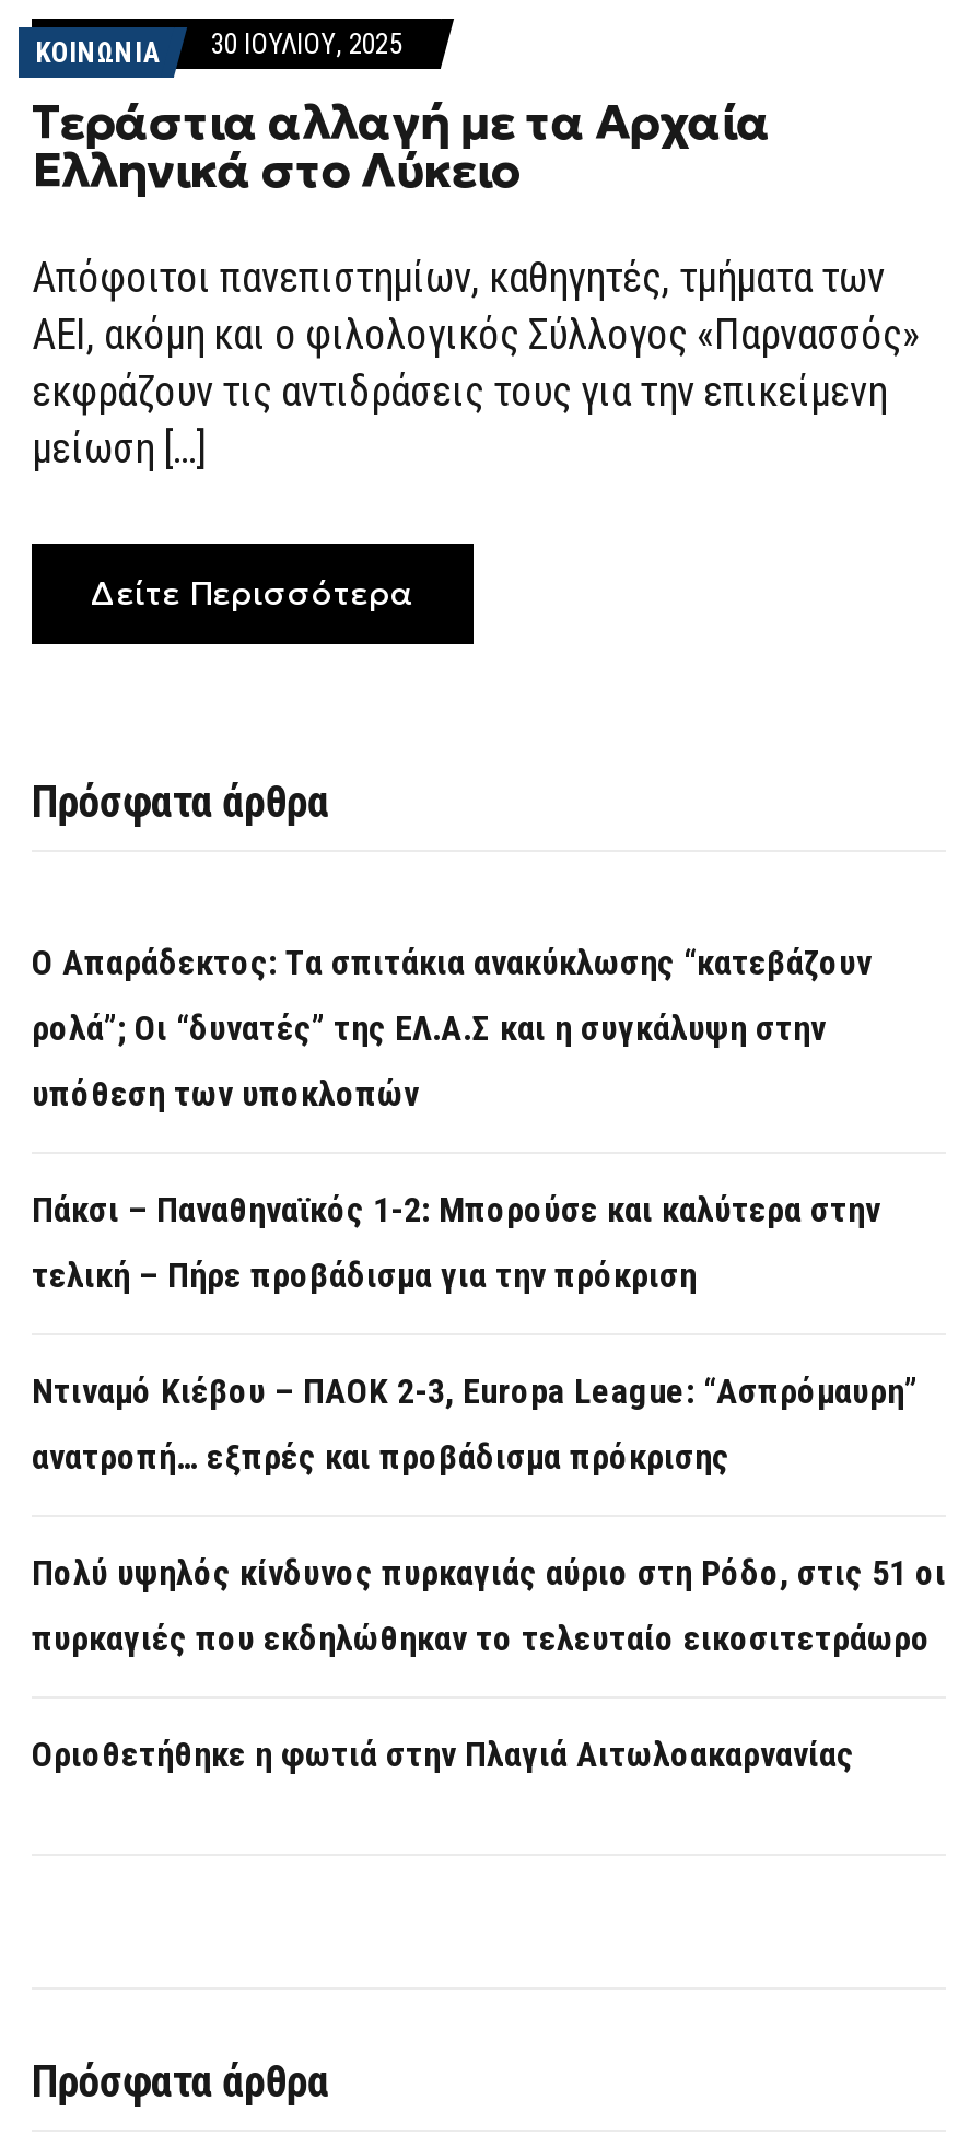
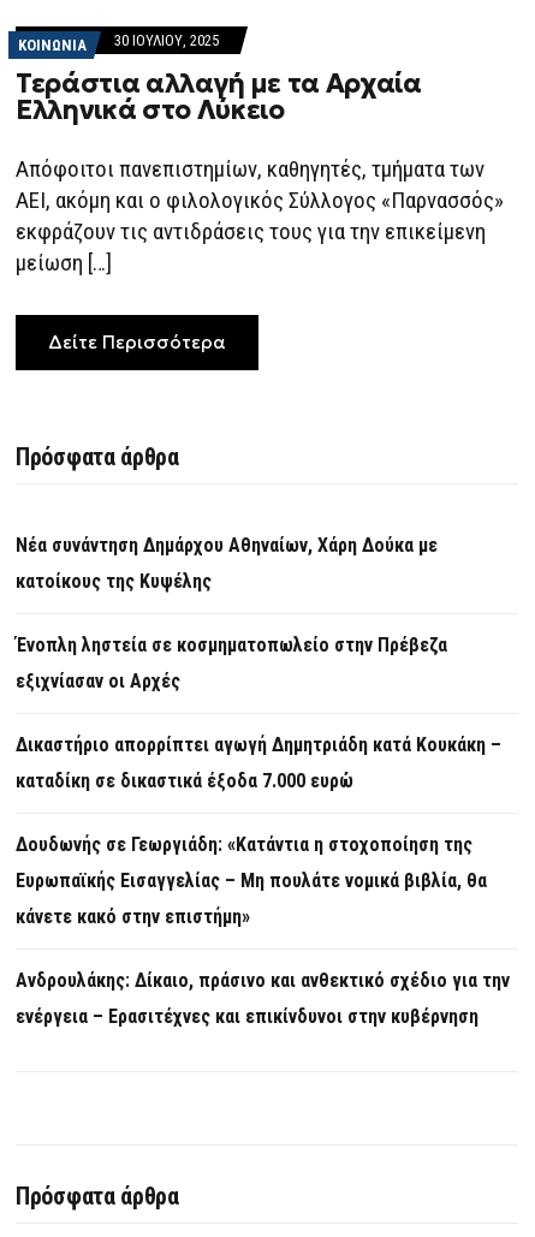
- Ο Απαράδεκτος: Τα σπιτάκια ανακύκλωσης “κατεβάζουν
- ρολά”; Οι “δυνατές” της ΕΛ.Α.Σ και η συγκάλυψη στην
- υπόθεση των υποκλοπών
- Πάκσι – Παναθηναϊκός 1-2: Μπορούσε και καλύτερα στην
- τελική – Πήρε προβάδισμα για την πρόκριση
- Ντιναμό Κιέβου – ΠΑΟΚ 2-3, Europa League: “Ασπρόμαυρη”
- ανατροπή… εξπρές και προβάδισμα πρόκρισης
- Πολύ υψηλός κίνδυνος πυρκαγιάς αύριο στη Ρόδο, στις 51 οι
- πυρκαγιές που εκδηλώθηκαν το τελευταίο εικοσιτετράωρο
- Οριοθετήθηκε η φωτιά στην Πλαγιά Αιτωλοακαρνανίας
+ Νέα συνάντηση Δημάρχου Αθηναίων, Χάρη Δούκα με
+ κατοίκους της Κυψέλης
+ Ένοπλη ληστεία σε κοσμηματοπωλείο στην Πρέβεζα
+ εξιχνίασαν οι Αρχές
+ Δικαστήριο απορρίπτει αγωγή Δημητριάδη κατά Κουκάκη –
+ καταδίκη σε δικαστικά έξοδα 7.000 ευρώ
+ Δουδωνής σε Γεωργιάδη: «Κατάντια η στοχοποίηση της
+ Ευρωπαϊκής Εισαγγελίας – Μη πουλάτε νομικά βιβλία, θα
+ κάνετε κακό στην επιστήμη»
+ Ανδρουλάκης: Δίκαιο, πράσινο και ανθεκτικό σχέδιο για την
+ ενέργεια – Ερασιτέχνες και επικίνδυνοι στην κυβέρνηση
